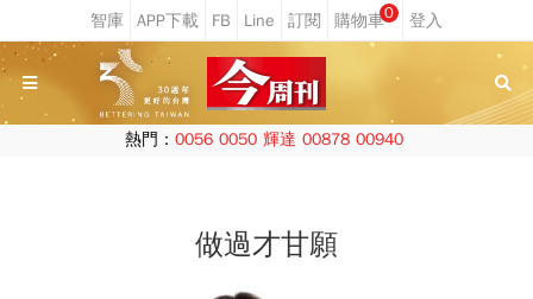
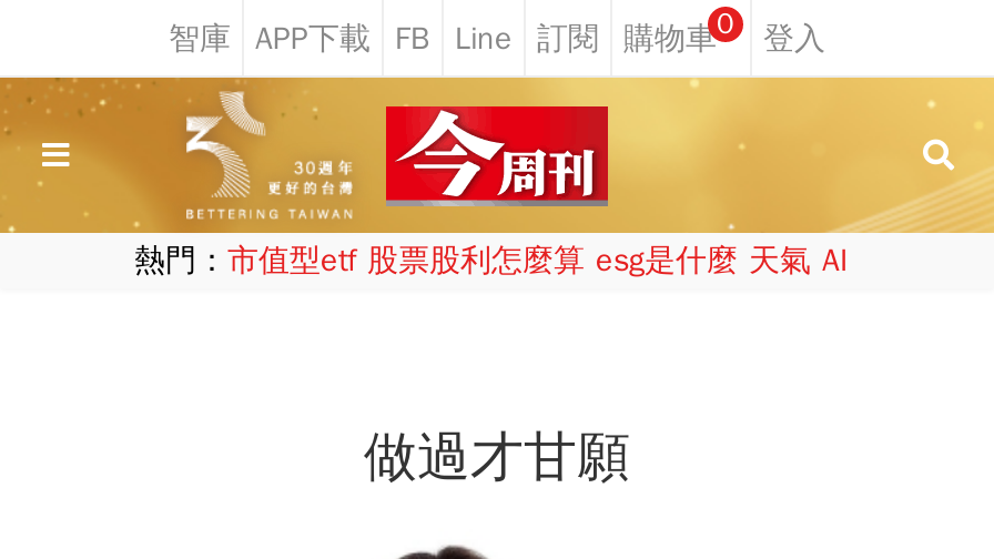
- 熱門：0056 0050 輝達 00878 00940
+ 熱門：市值型etf 股票股利怎麼算 esg是什麼 天氣 AI
